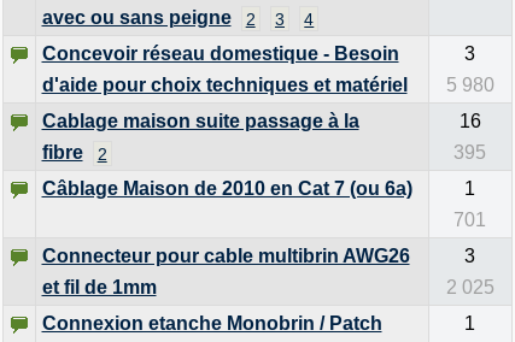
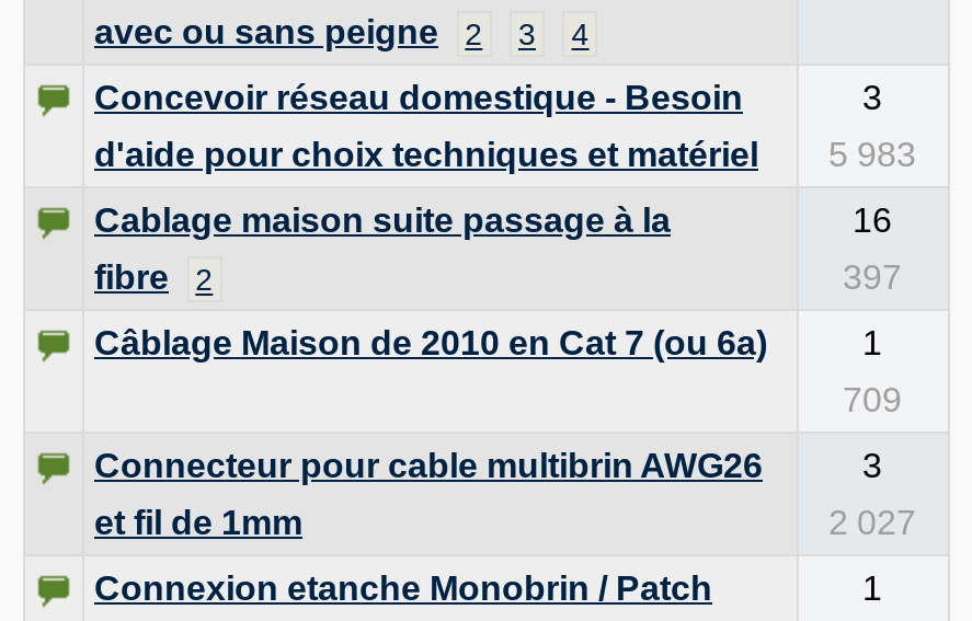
- d'aide pour choix techniques et matériel 5 980
+ d'aide pour choix techniques et matériel 5 983

- 395
+ 397

- 701
+ 709

- 2 025
+ 2 027
